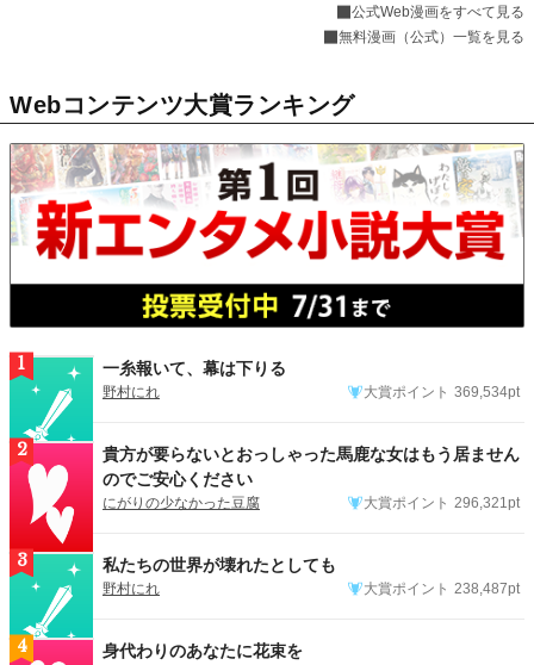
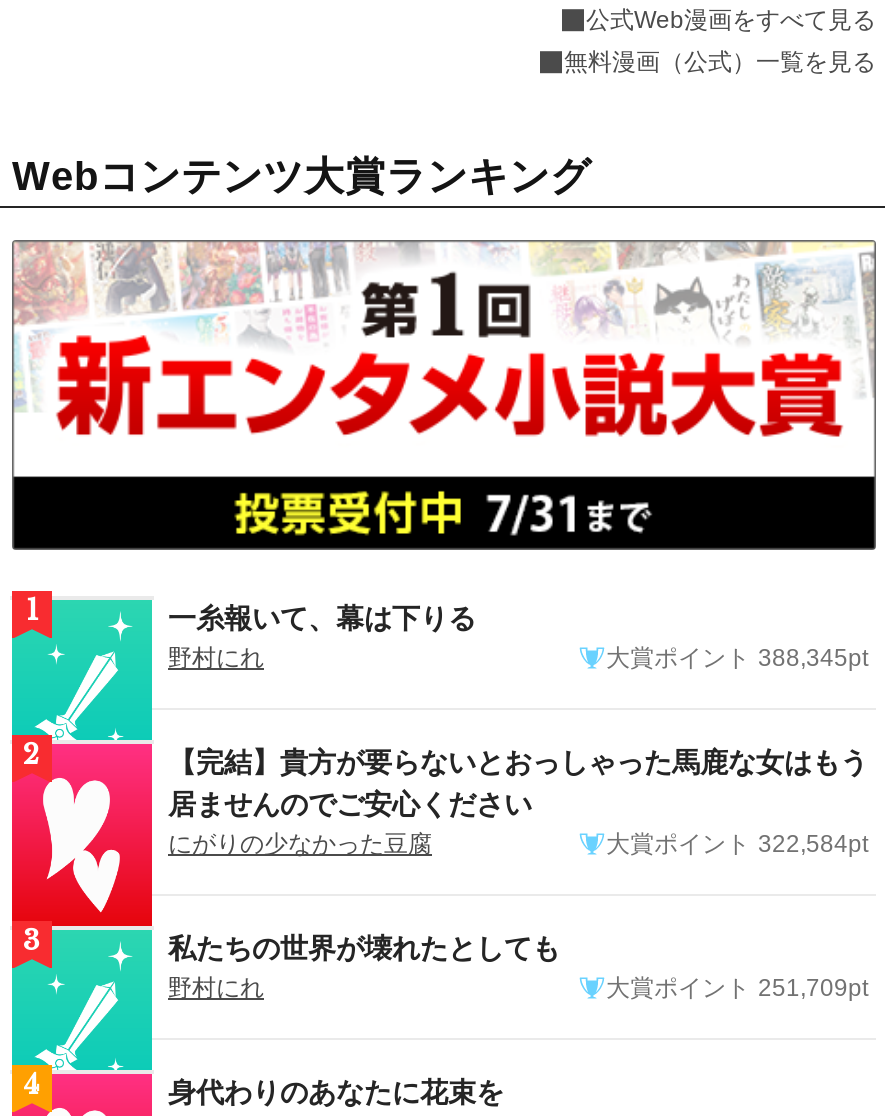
- 大賞ポイント 369,534pt
+ 大賞ポイント 388,345pt

- 貴方が要らないとおっしゃった馬鹿な女はもう居ません
- のでご安心ください
+ 【完結】貴方が要らないとおっしゃった馬鹿な女はもう
+ 居ませんのでご安心ください

- 大賞ポイント 296,321pt
+ 大賞ポイント 322,584pt

- 大賞ポイント 238,487pt
+ 大賞ポイント 251,709pt
